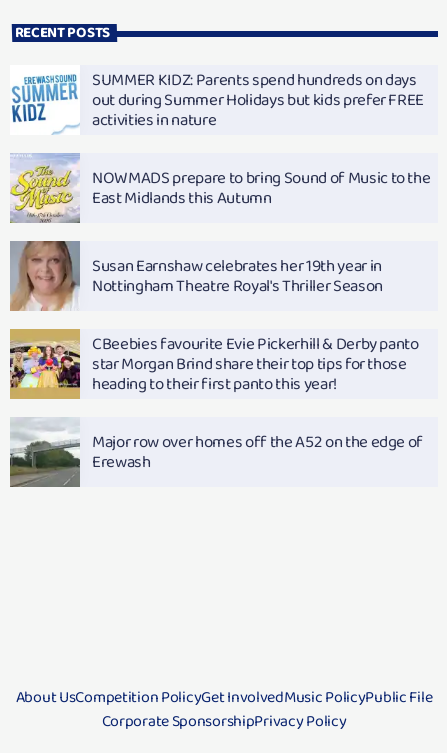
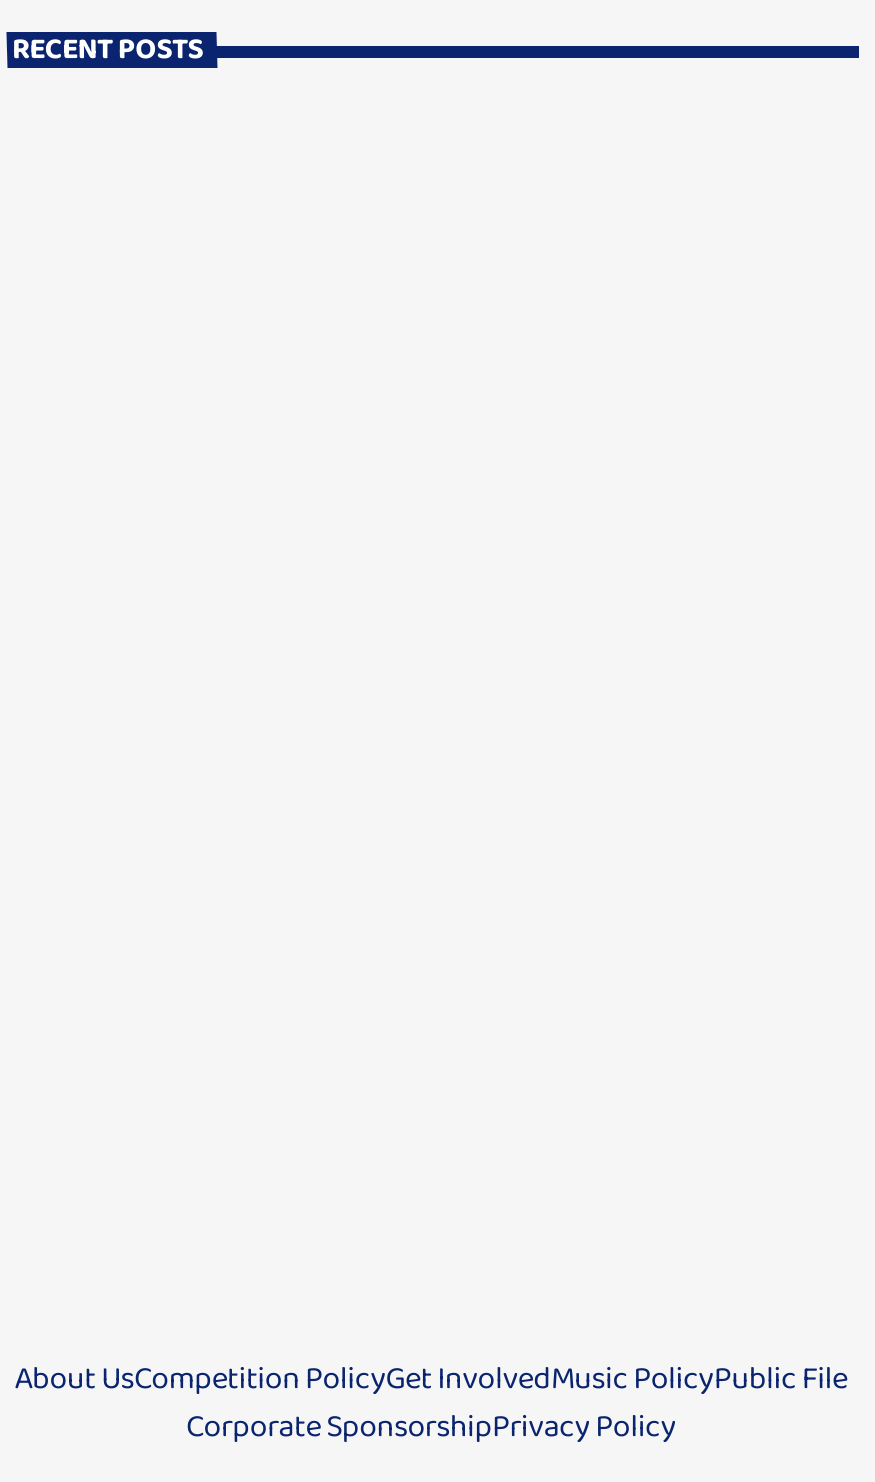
- [image]
- SUMMER KIDZ: Parents spend hundreds on days
- out during Summer Holidays but kids prefer FREE
- activities in nature
- NOWMADS prepare to bring Sound of Music to the
- East Midlands this Autumn
- Susan Earnshaw celebrates her 19th year in
- Nottingham Theatre Royal's Thriller Season
- CBeebies favourite Evie Pickerhill & Derby panto
- star Morgan Brind share their top tips for those
- heading to their first panto this year!
- Major row over homes off the A52 on the edge of
- Erewash

- [image]

- [image]

- [image]

- [image]
